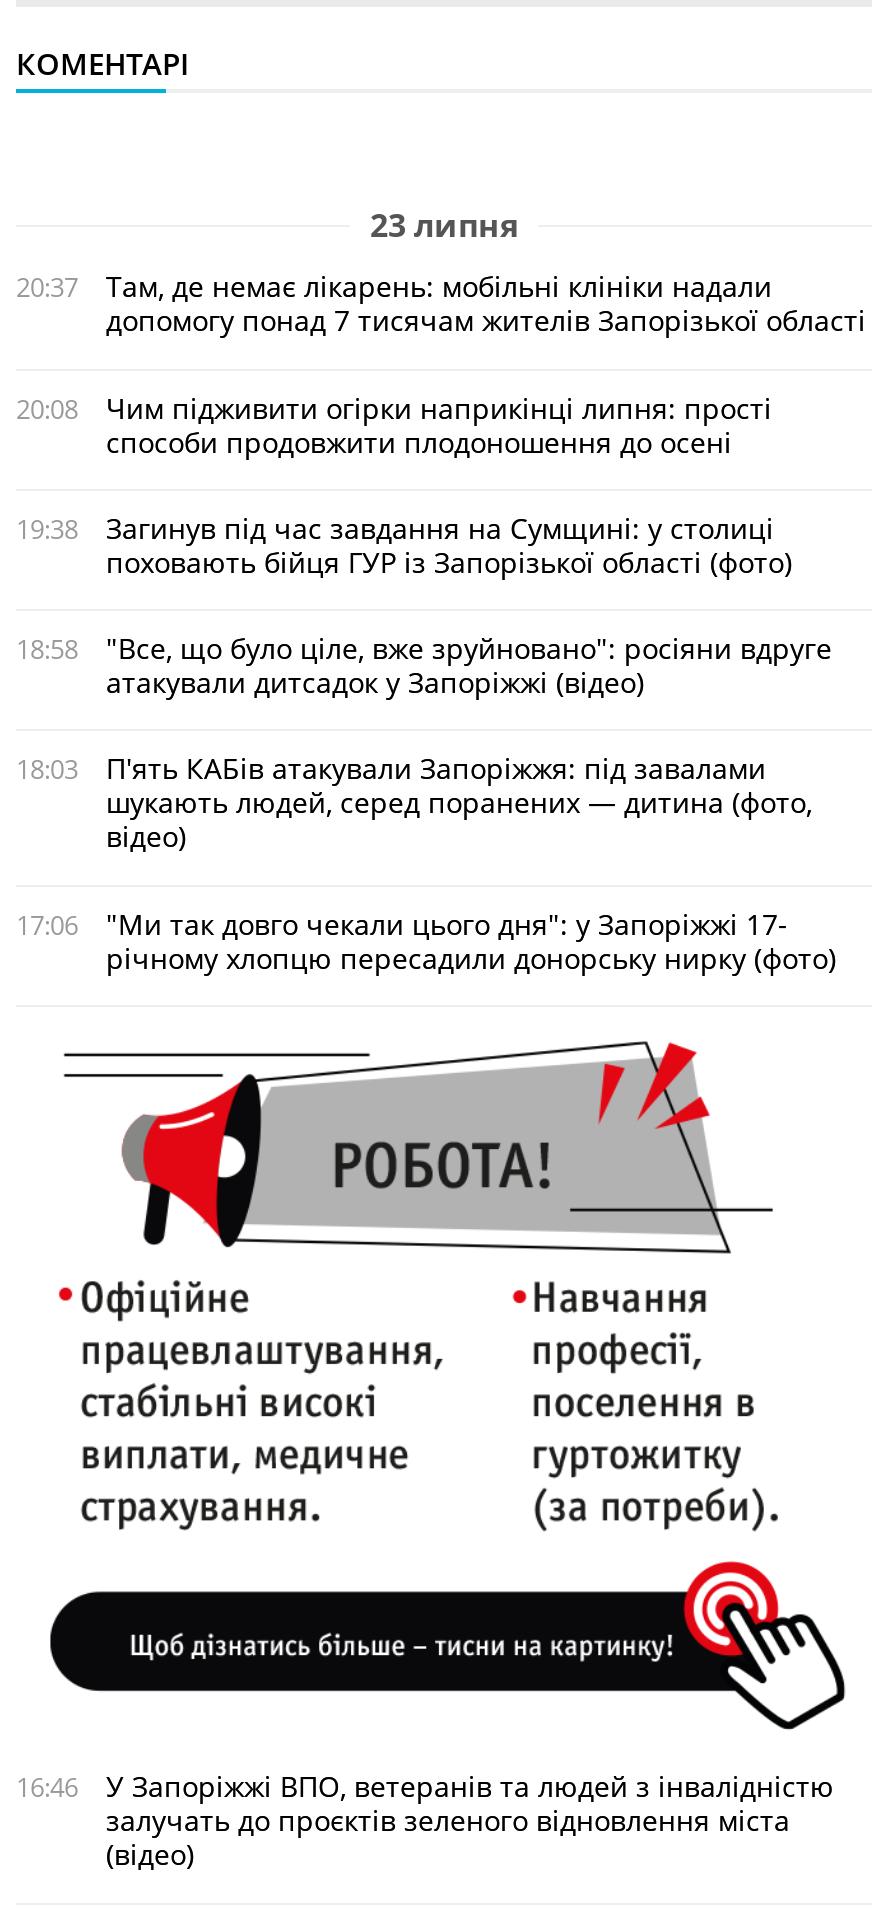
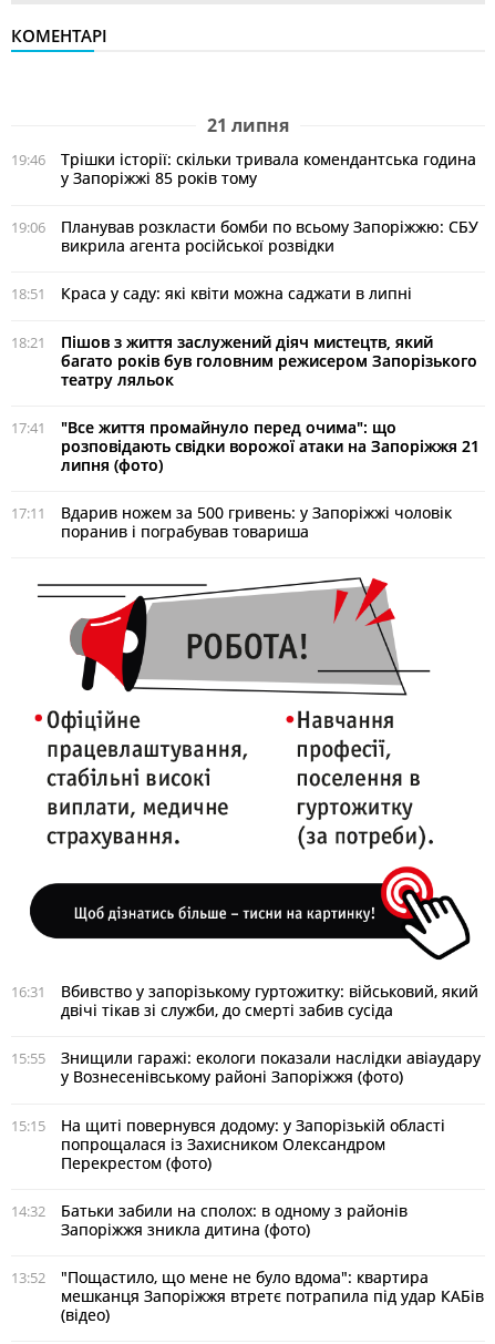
- 23 липня
- 20:37
- Там, де немає лікарень: мобільні клініки надали
- допомогу понад 7 тисячам жителів Запорізької області
- 20:08
- Чим підживити огірки наприкінці липня: прості
- способи продовжити плодоношення до осені
- 19:38
- Загинув під час завдання на Сумщині: у столиці
- поховають бійця ГУР із Запорізької області (фото)
- 18:58
- "Все, що було ціле, вже зруйновано": росіяни вдруге
- атакували дитсадок у Запоріжжі (відео)
- 18:03
- П'ять КАБів атакували Запоріжжя: під завалами
- шукають людей, серед поранених — дитина (фото,
- відео)
- 17:06
- "Ми так довго чекали цього дня": у Запоріжжі 17-
- річному хлопцю пересадили донорську нирку (фото)
+ 21 липня
+ 19:46
+ Трішки історії: скільки тривала комендантська година
+ у Запоріжжі 85 років тому
+ 19:06
+ Планував розкласти бомби по всьому Запоріжжю: СБУ
+ викрила агента російської розвідки
+ 18:51
+ Краса у саду: які квіти можна саджати в липні
+ 18:21
+ Пішов з життя заслужений діяч мистецтв, який
+ багато років був головним режисером Запорізького
+ театру ляльок
+ 17:41
+ "Все життя промайнуло перед очима": що
+ розповідають свідки ворожої атаки на Запоріжжя 21
+ липня (фото)
+ 17:11
+ Вдарив ножем за 500 гривень: у Запоріжжі чоловік
+ поранив і пограбував товариша

- 16:46
- У Запоріжжі ВПО, ветеранів та людей з інвалідністю
- залучать до проєктів зеленого відновлення міста
+ 16:31
+ Вбивство у запорізькому гуртожитку: військовий, який
+ двічі тікав зі служби, до смерті забив сусіда
+ 15:55
+ Знищили гаражі: екологи показали наслідки авіаудару
+ у Вознесенівському районі Запоріжжя (фото)
+ 15:15
+ На щиті повернувся додому: у Запорізькій області
+ попрощалася із Захисником Олександром
+ Перекрестом (фото)
+ 14:32
+ Батьки забили на сполох: в одному з районів
+ Запоріжжя зникла дитина (фото)
+ 13:52
+ "Пощастило, що мене не було вдома": квартира
+ мешканця Запоріжжя втретє потрапила під удар КАБів
